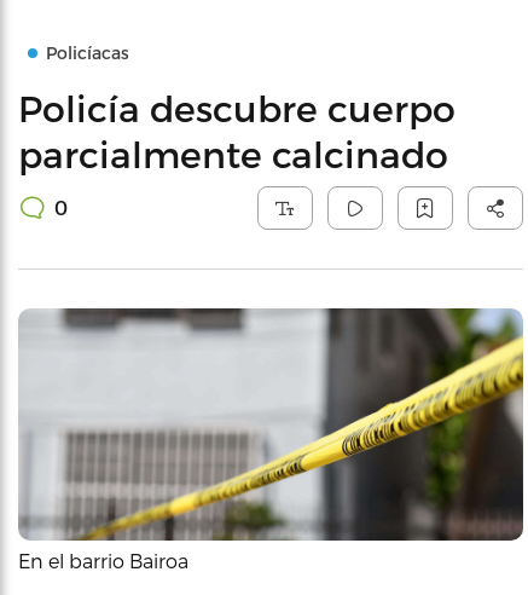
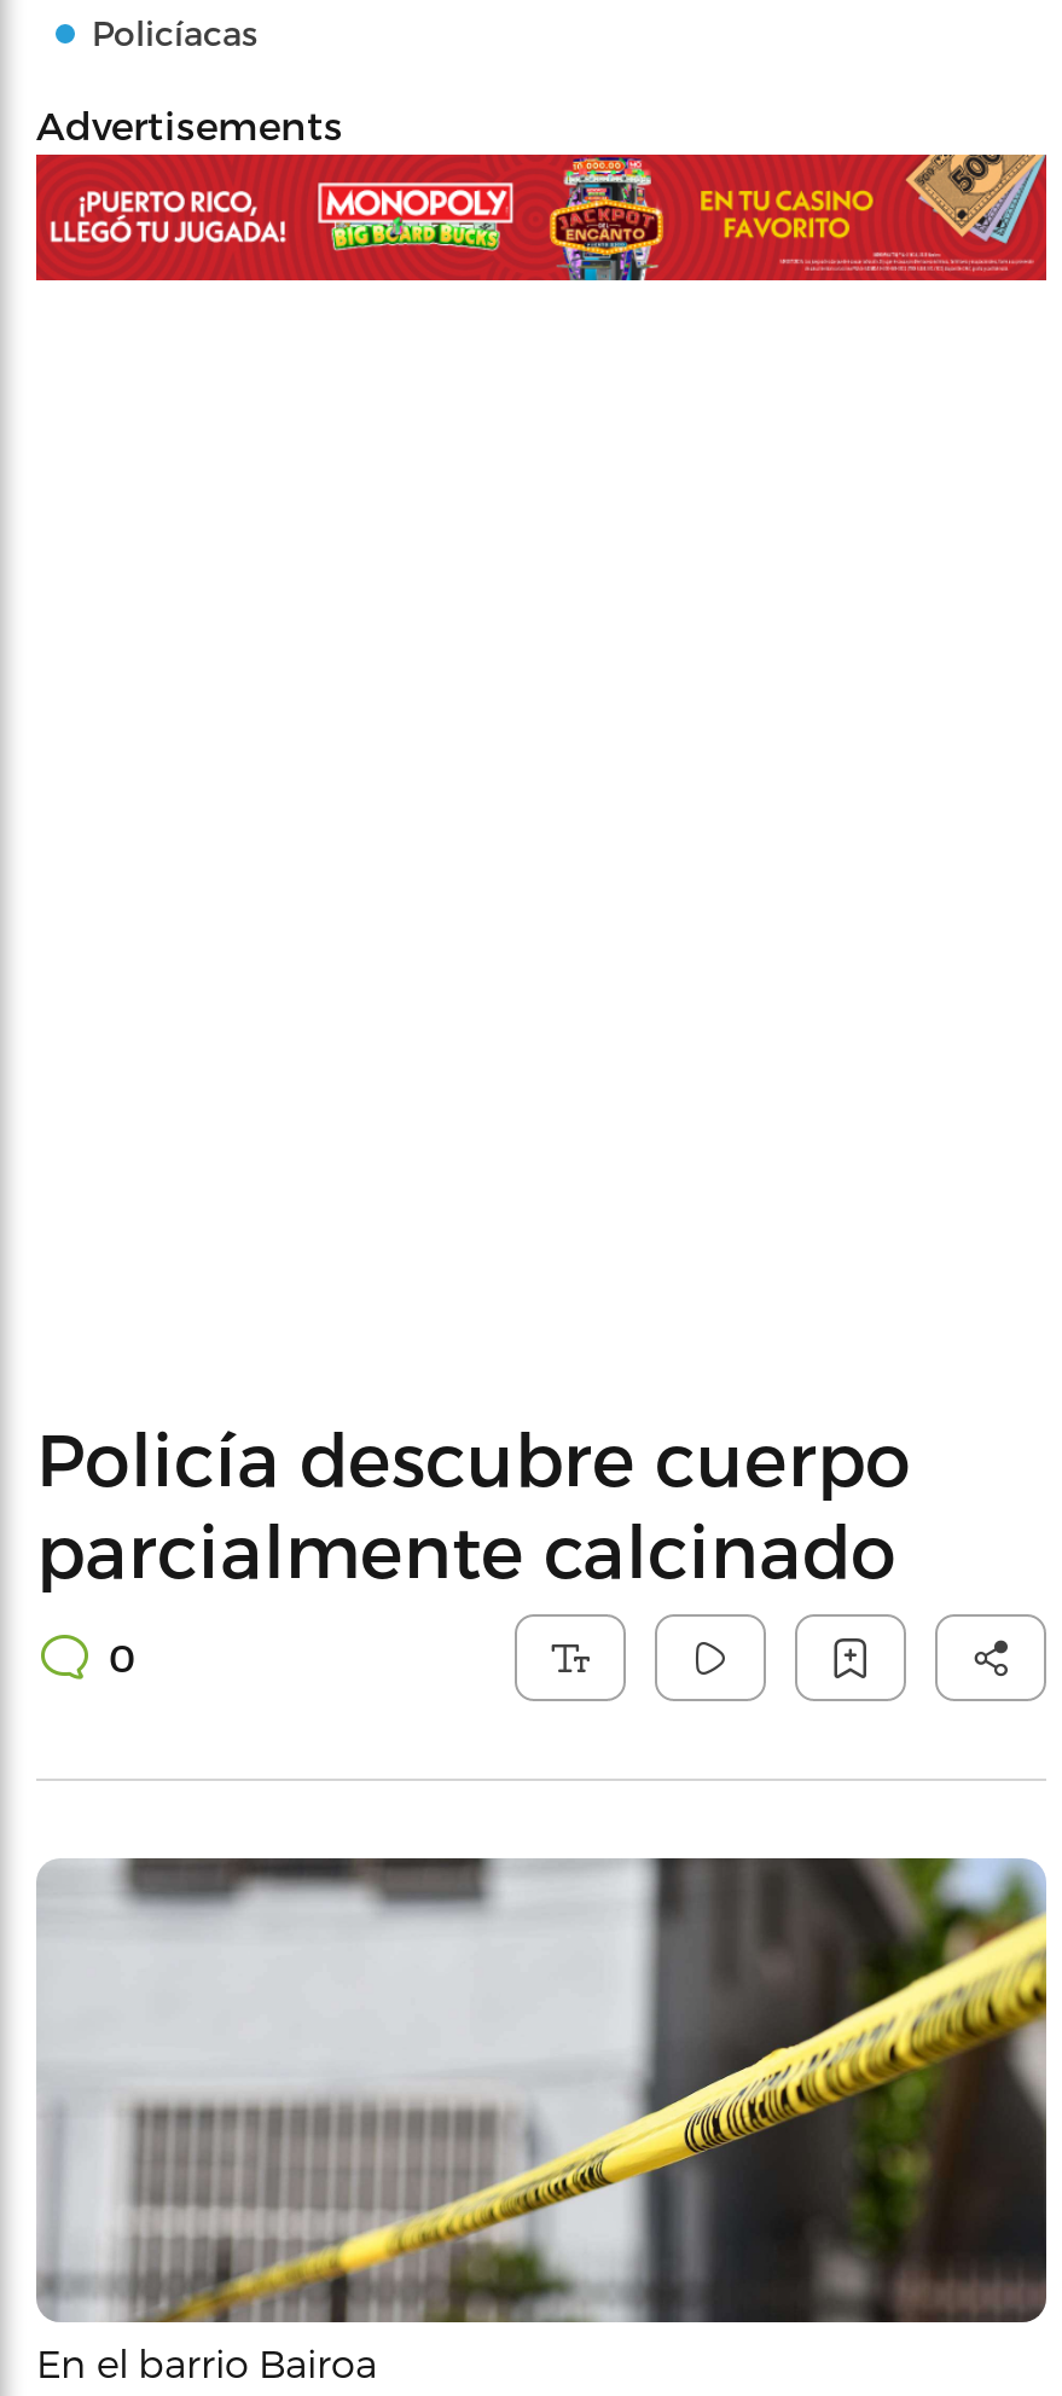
+ [image]

+ Advertisements
